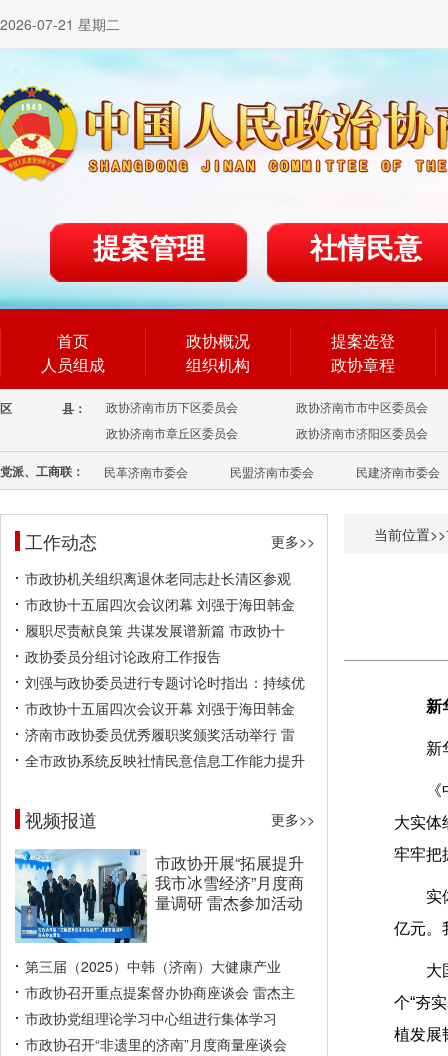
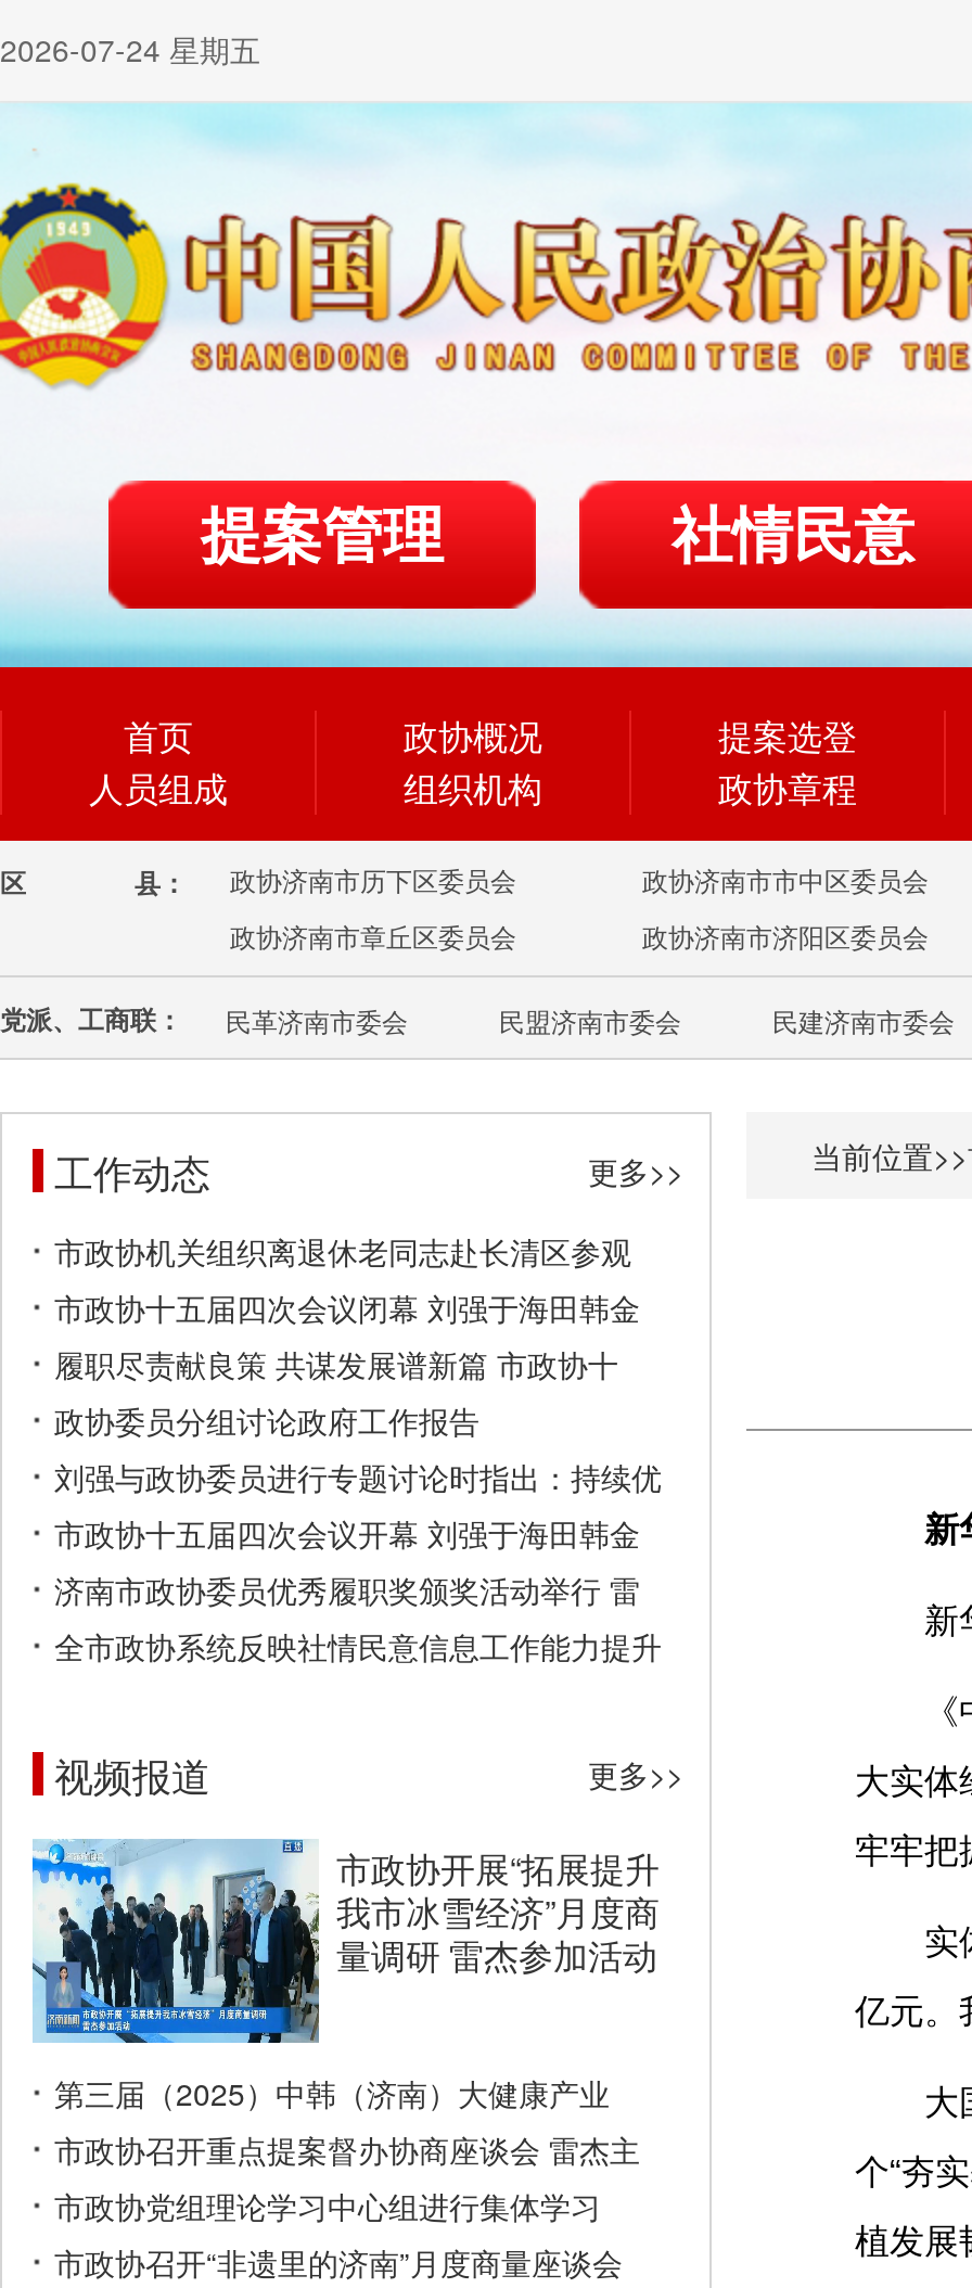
- 2026-07-21 星期二
+ 2026-07-24 星期五
